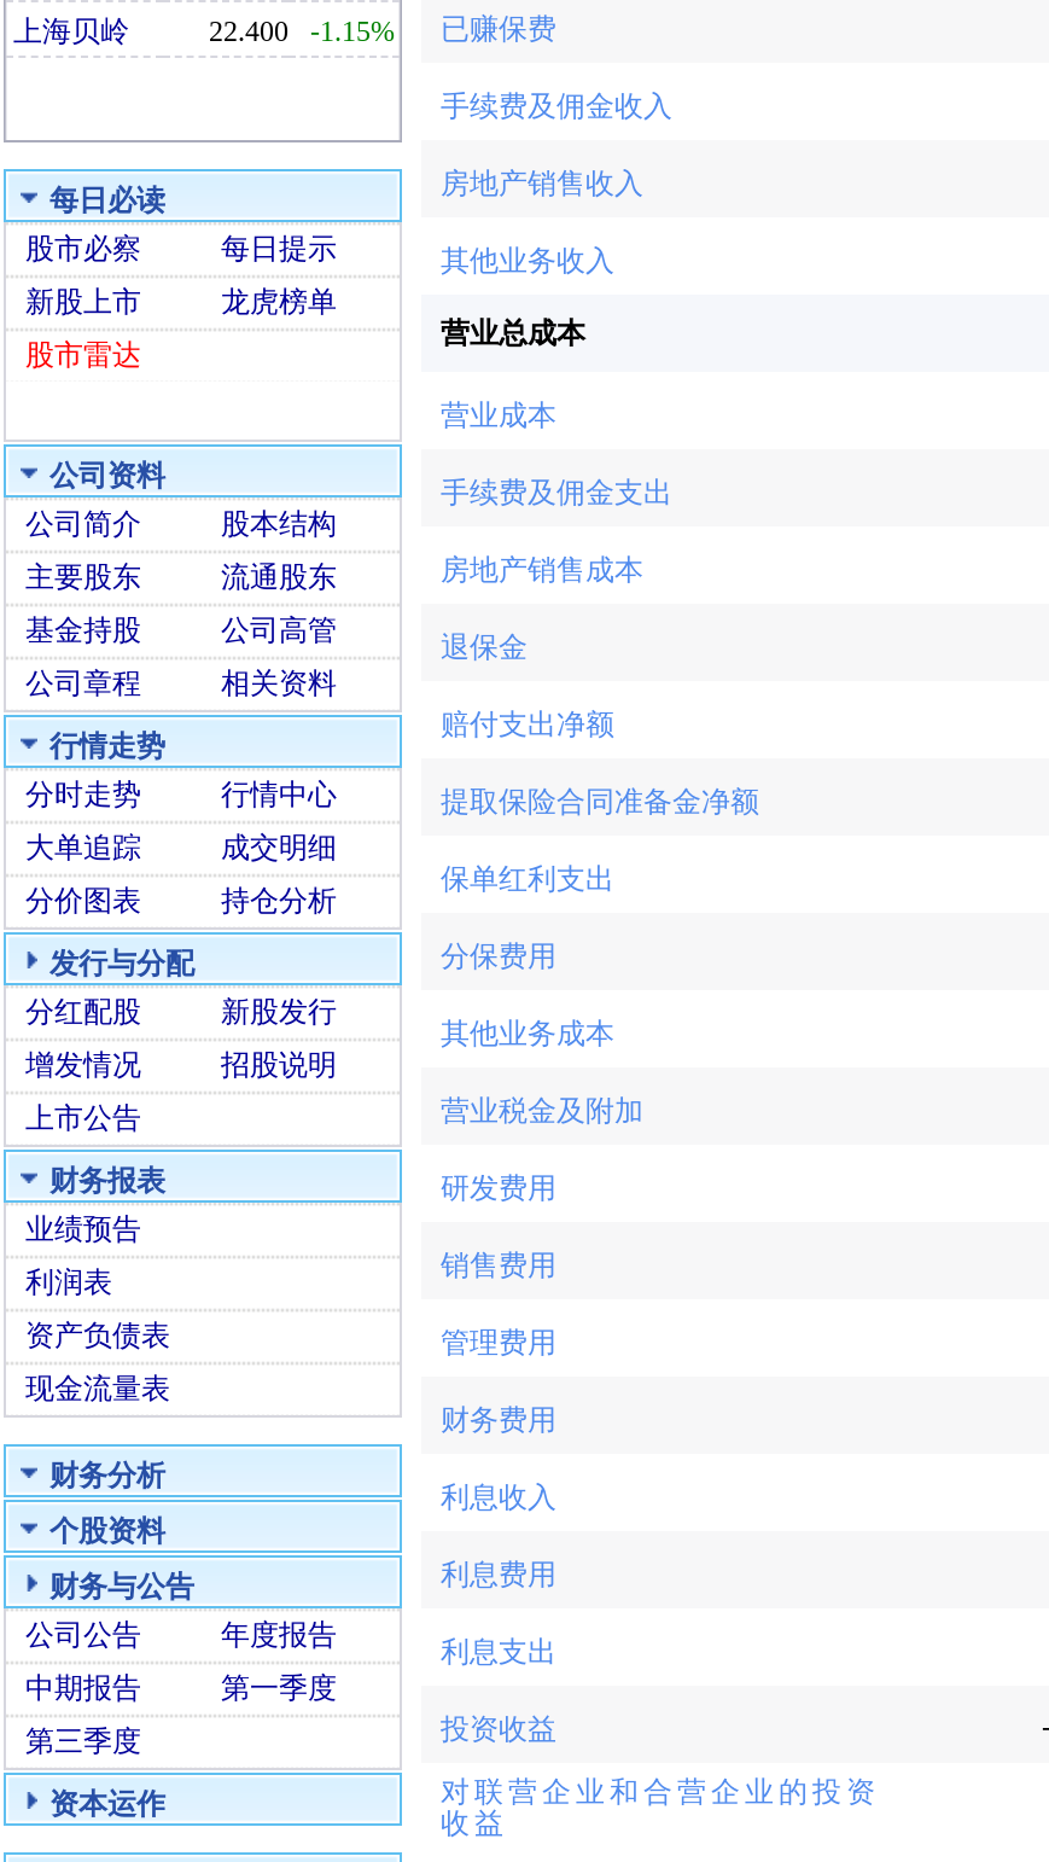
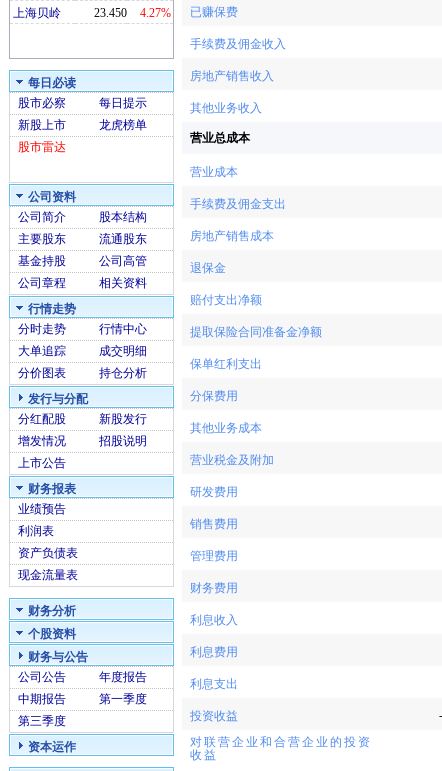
- 22.400
+ 23.450

- -1.15%
+ 4.27%
